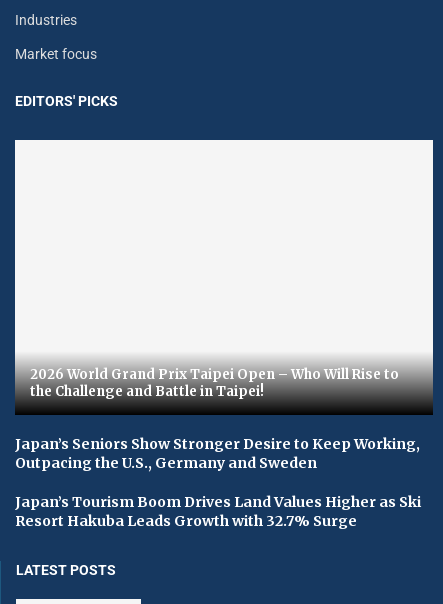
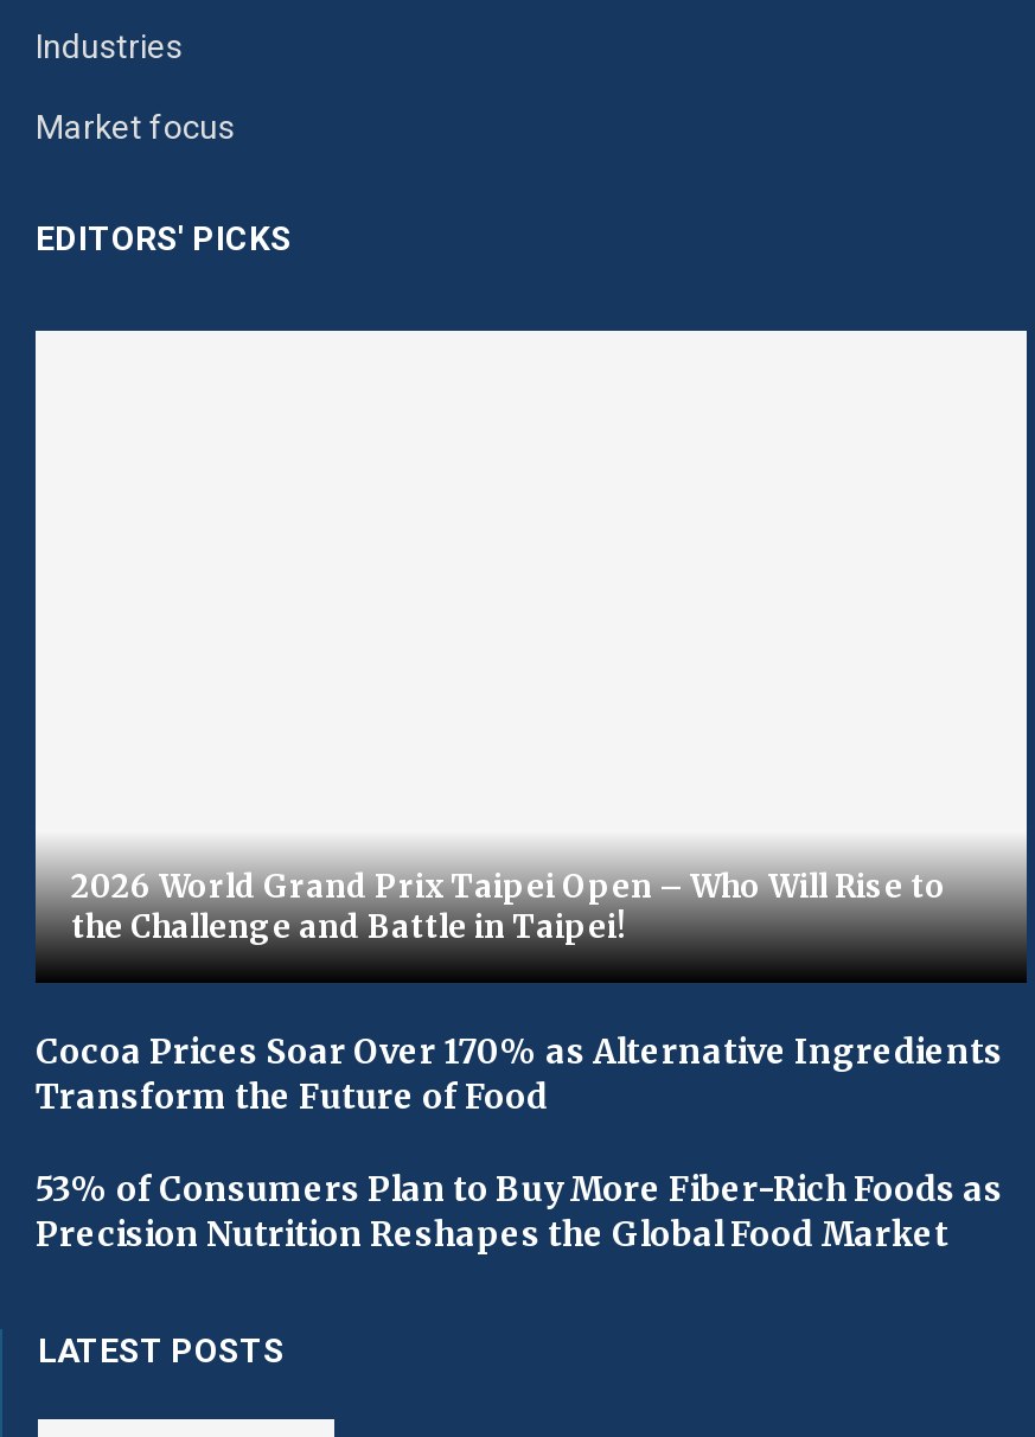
- Japan’s Seniors Show Stronger Desire to Keep Working,
- Outpacing the U.S., Germany and Sweden
+ Cocoa Prices Soar Over 170% as Alternative Ingredients
+ Transform the Future of Food

- Japan’s Tourism Boom Drives Land Values Higher as Ski
- Resort Hakuba Leads Growth with 32.7% Surge
+ 53% of Consumers Plan to Buy More Fiber-Rich Foods as
+ Precision Nutrition Reshapes the Global Food Market
